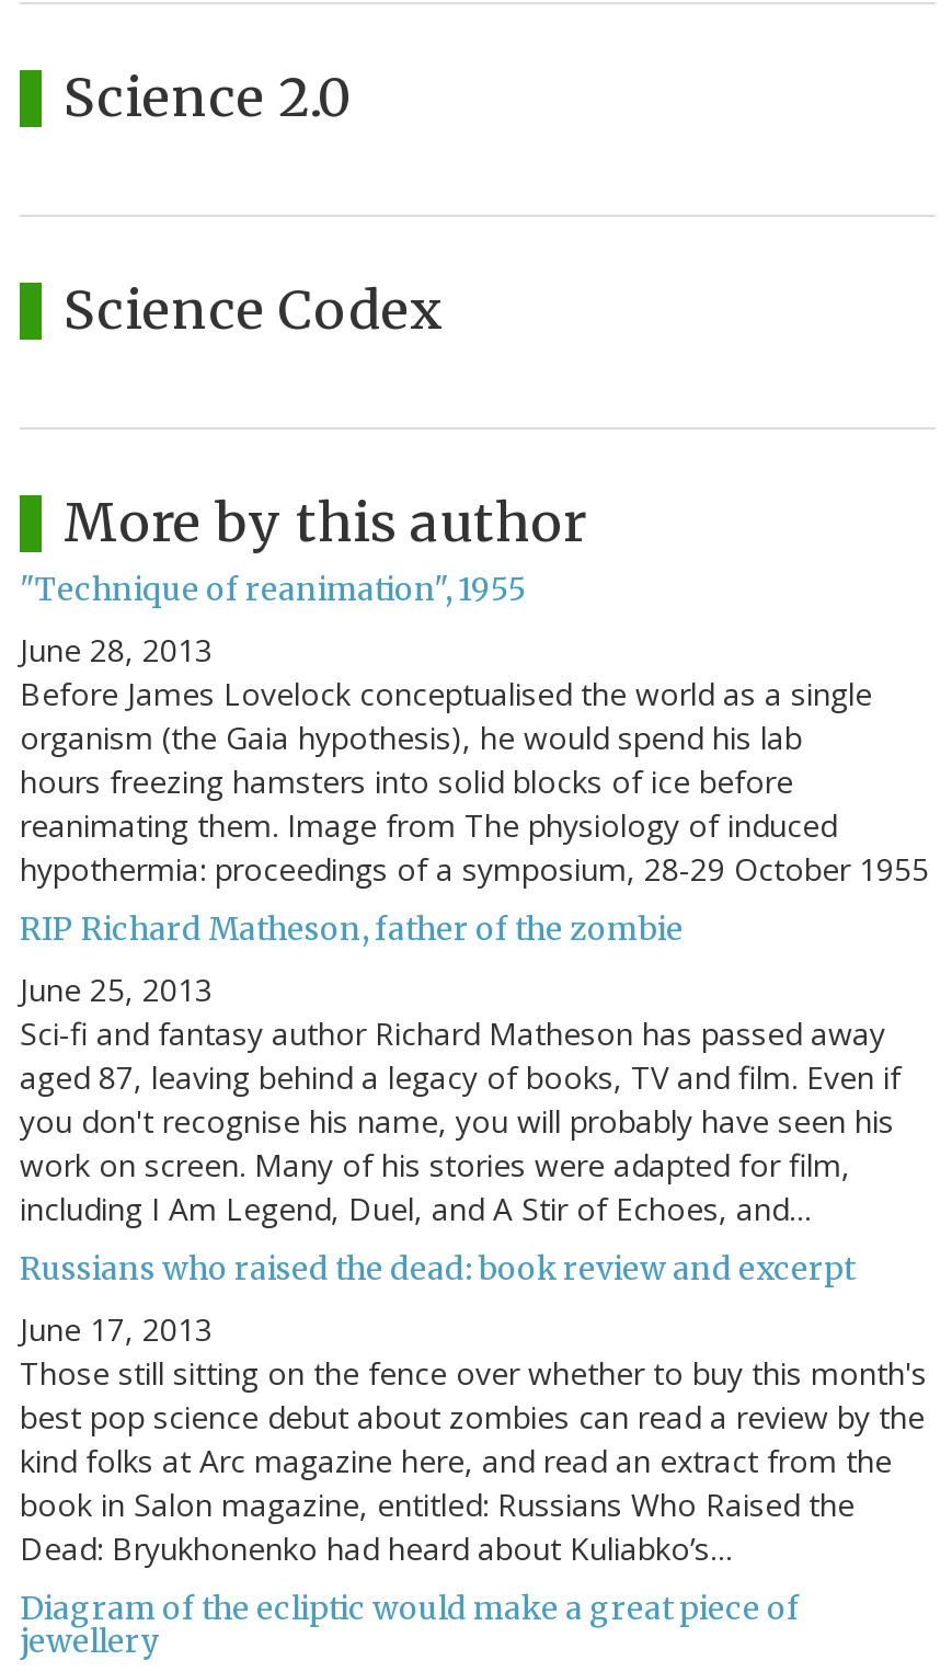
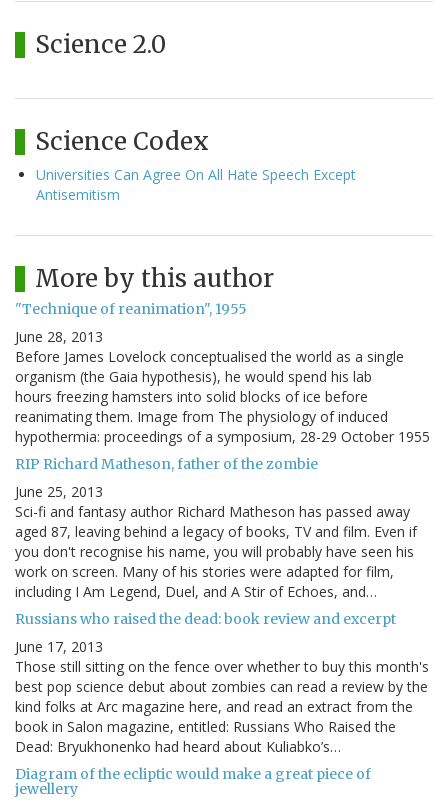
+ Universities Can Agree On All Hate Speech Except
+ Antisemitism
